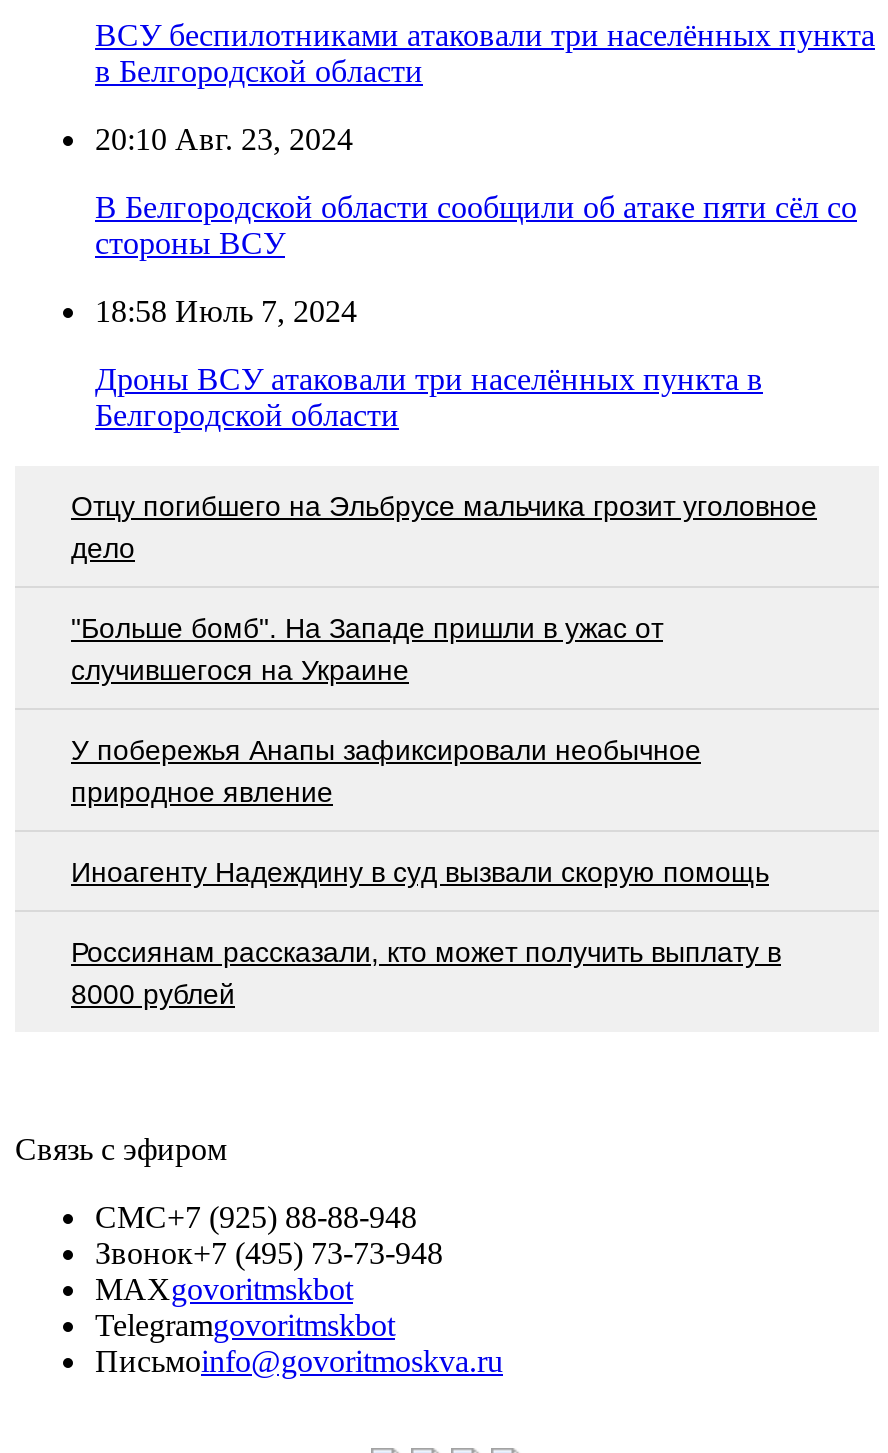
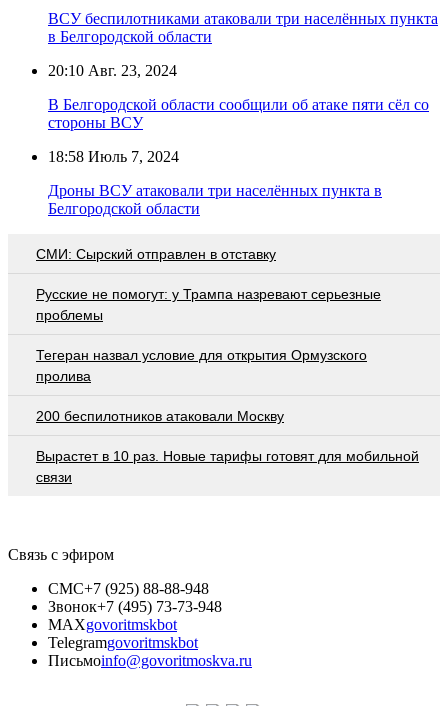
- Отцу погибшего на Эльбрусе мальчика грозит уголовное
- дело
+ СМИ: Сырский отправлен в отставку

- "Больше бомб". На Западе пришли в ужас от
- случившегося на Украине
+ Русские не помогут: у Трампа назревают серьезные
+ проблемы

- У побережья Анапы зафиксировали необычное
- природное явление
+ Тегеран назвал условие для открытия Ормузского
+ пролива

- Иноагенту Надеждину в суд вызвали скорую помощь
+ 200 беспилотников атаковали Москву

- Россиянам рассказали, кто может получить выплату в
- 8000 рублей
+ Вырастет в 10 раз. Новые тарифы готовят для мобильной
+ связи
